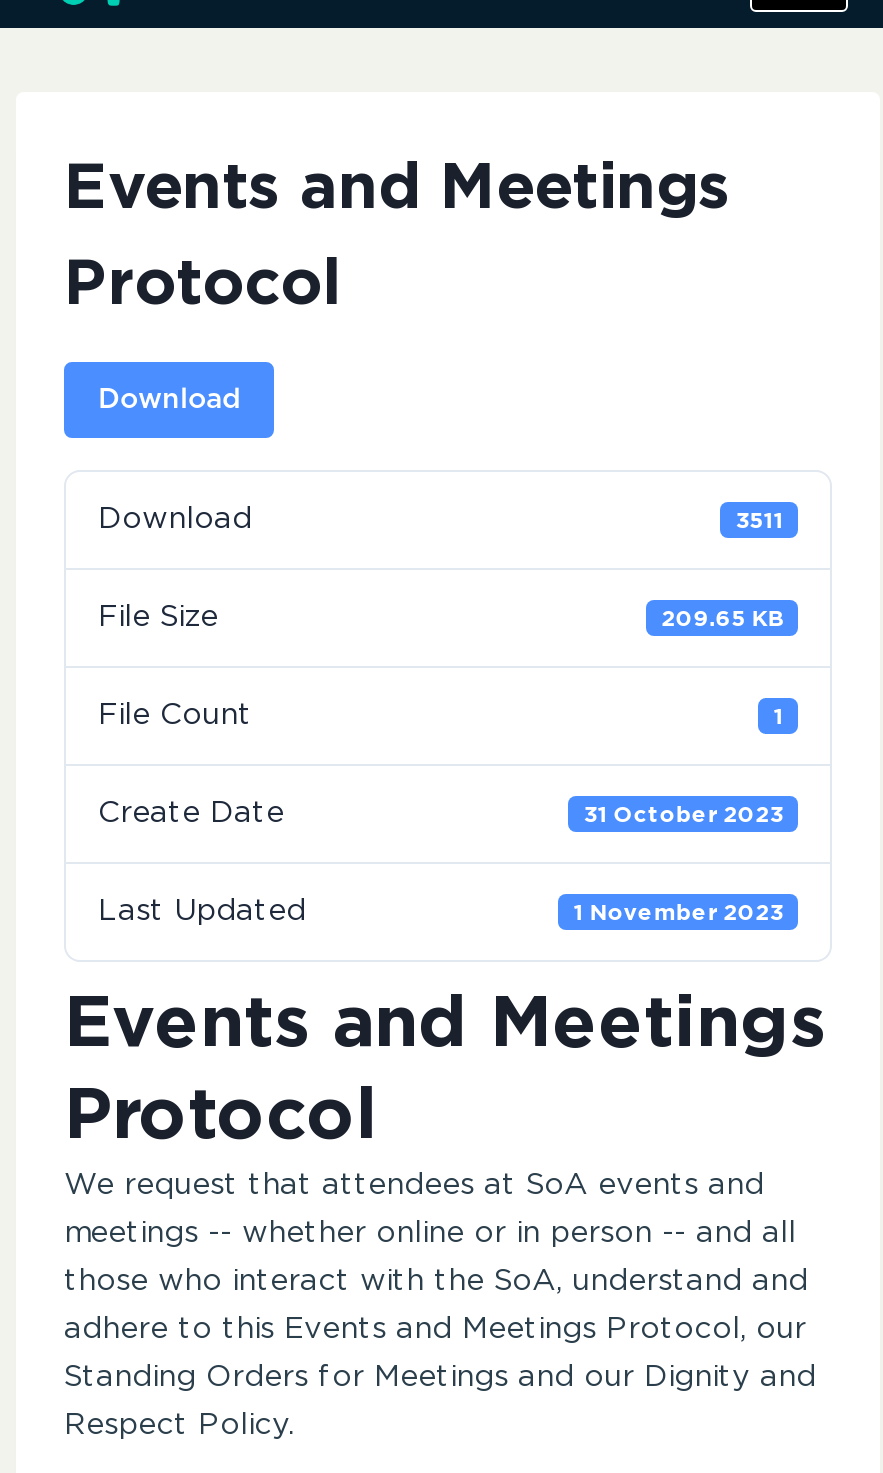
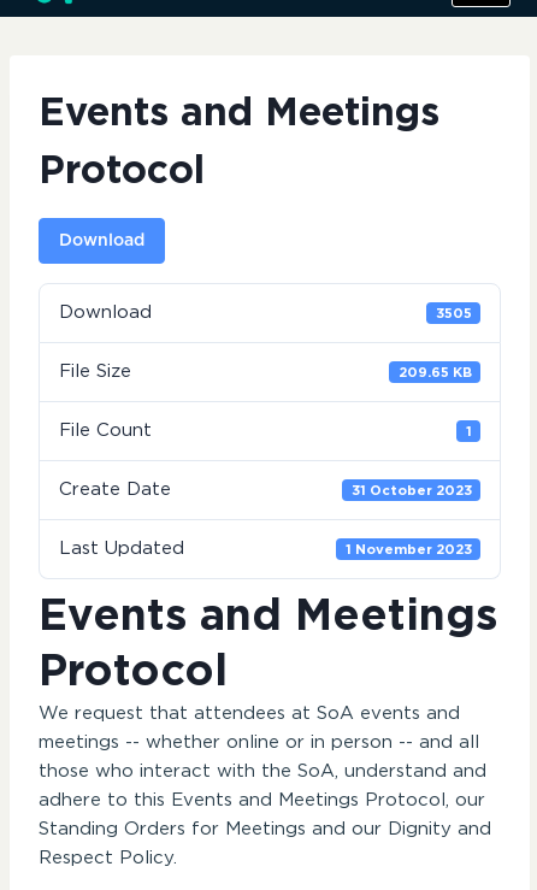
- 3511
+ 3505
